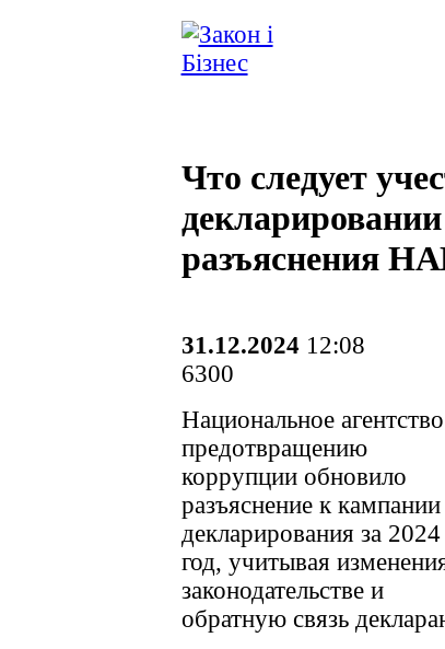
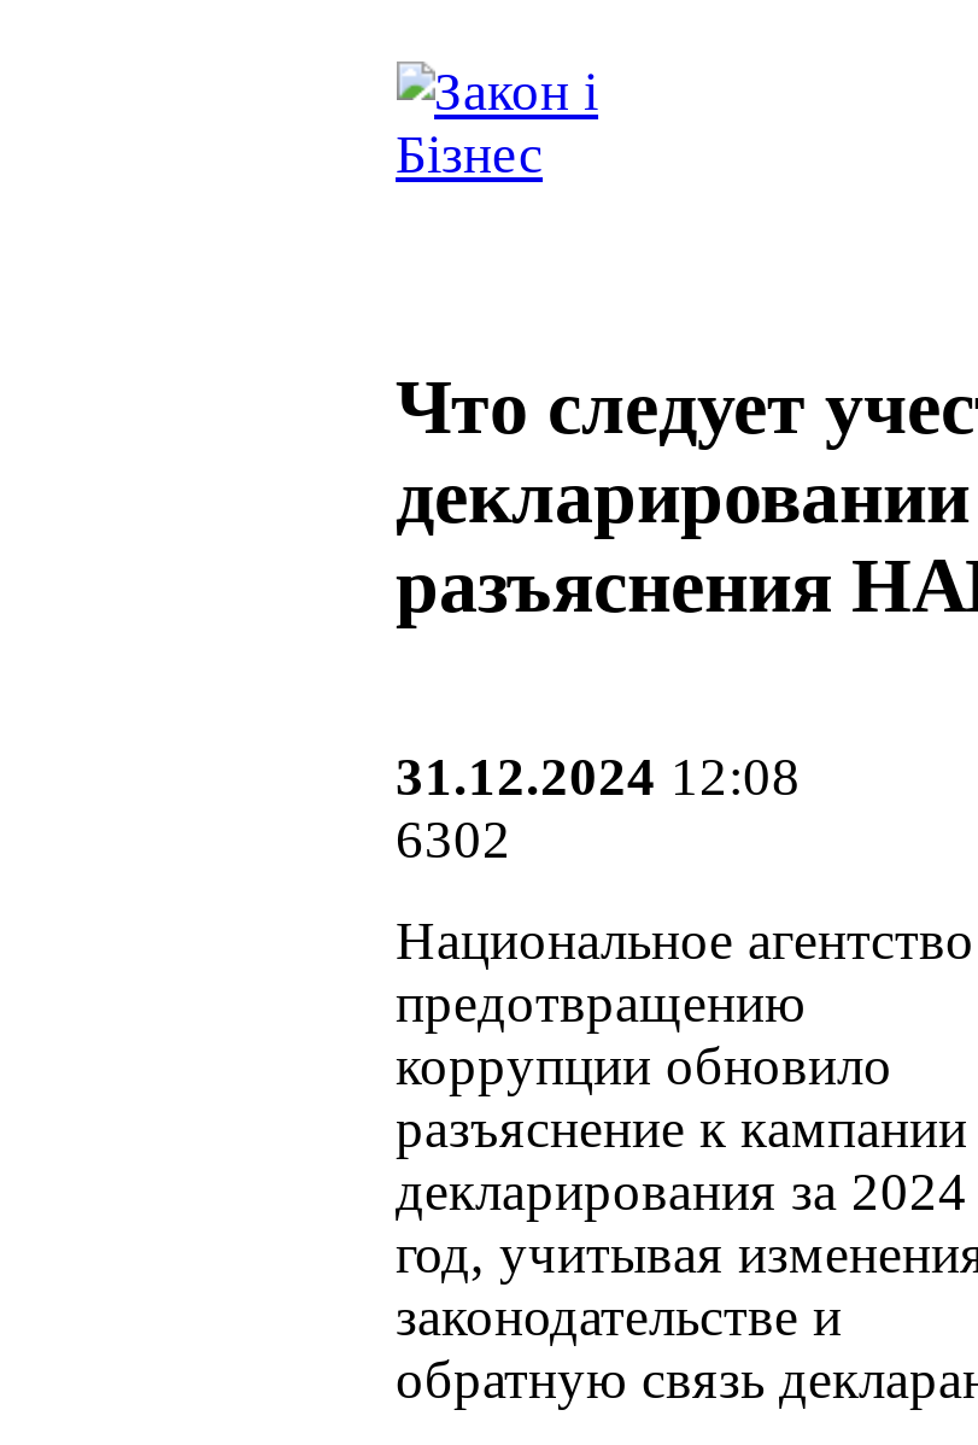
- 6300
+ 6302
